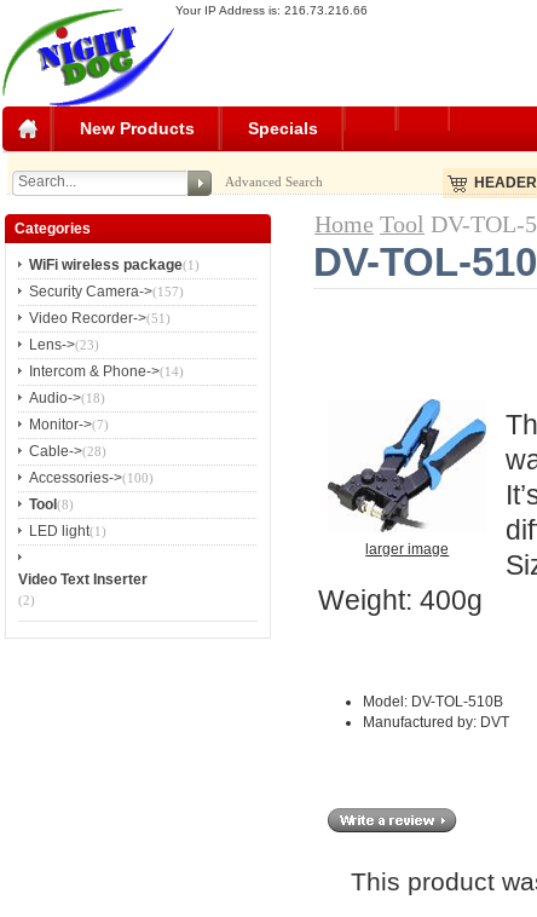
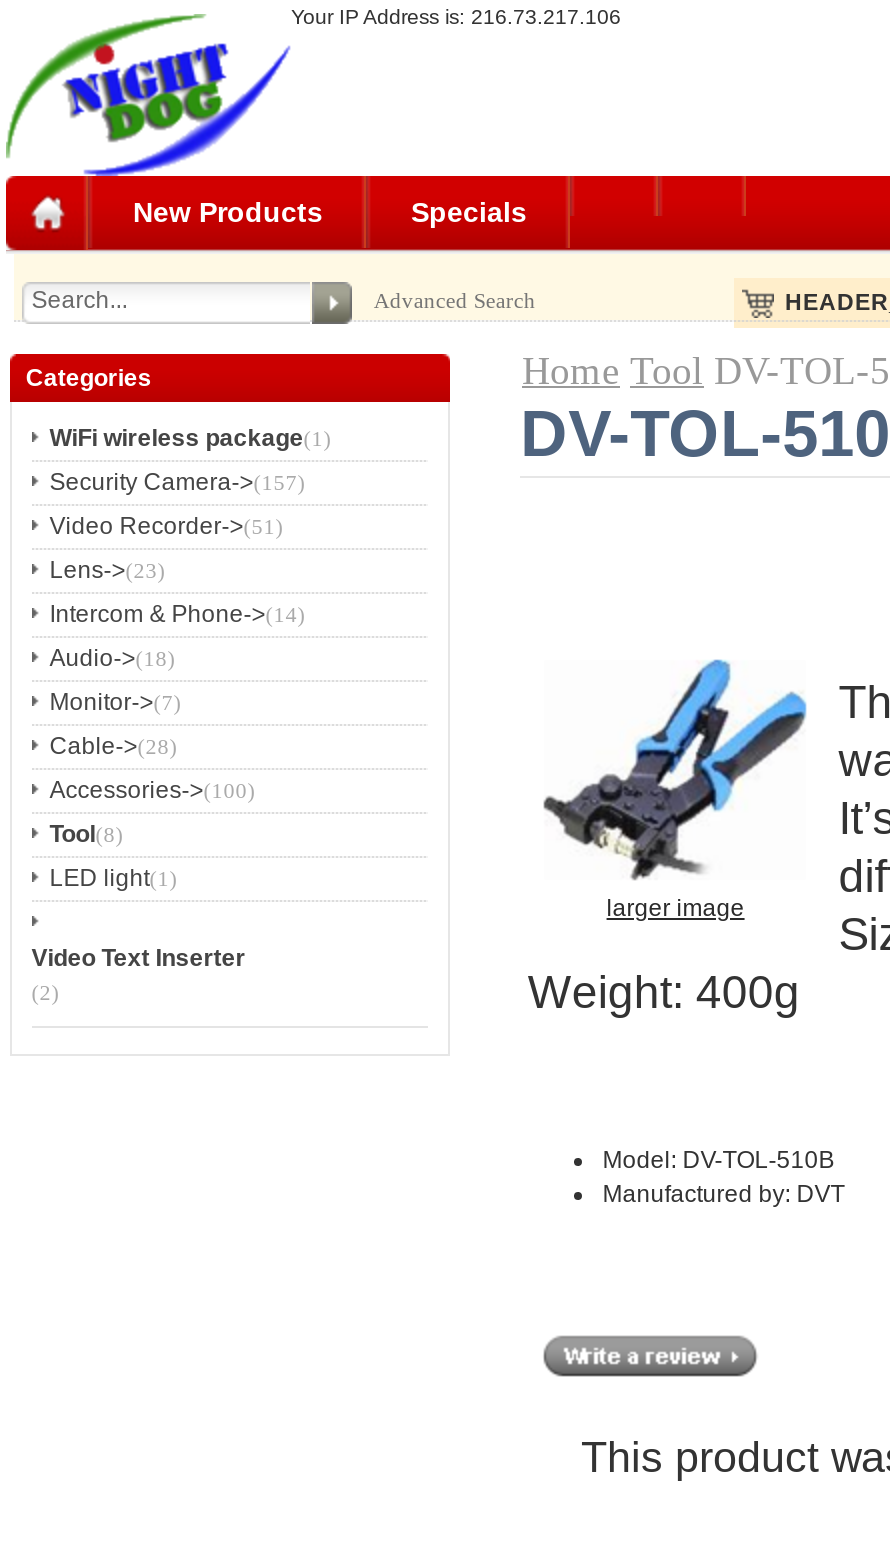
- Your IP Address is: 216.73.216.66
+ Your IP Address is: 216.73.217.106
